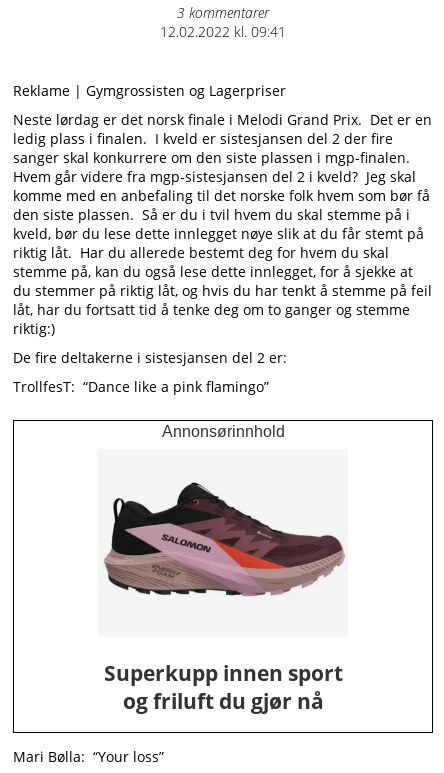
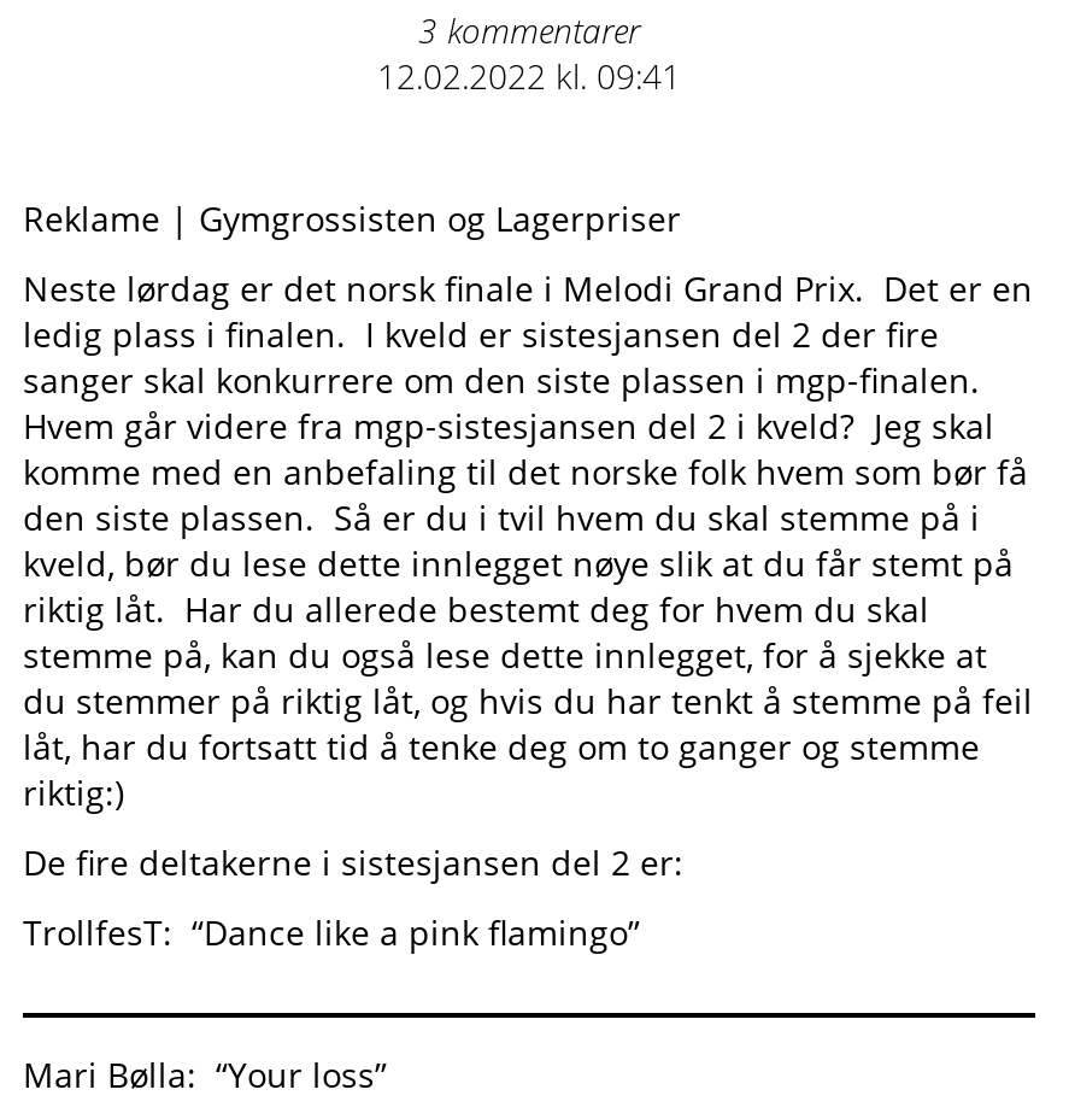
- [image]
- Annonsørinnhold

- Superkupp innen sport
- og friluft du gjør nå
